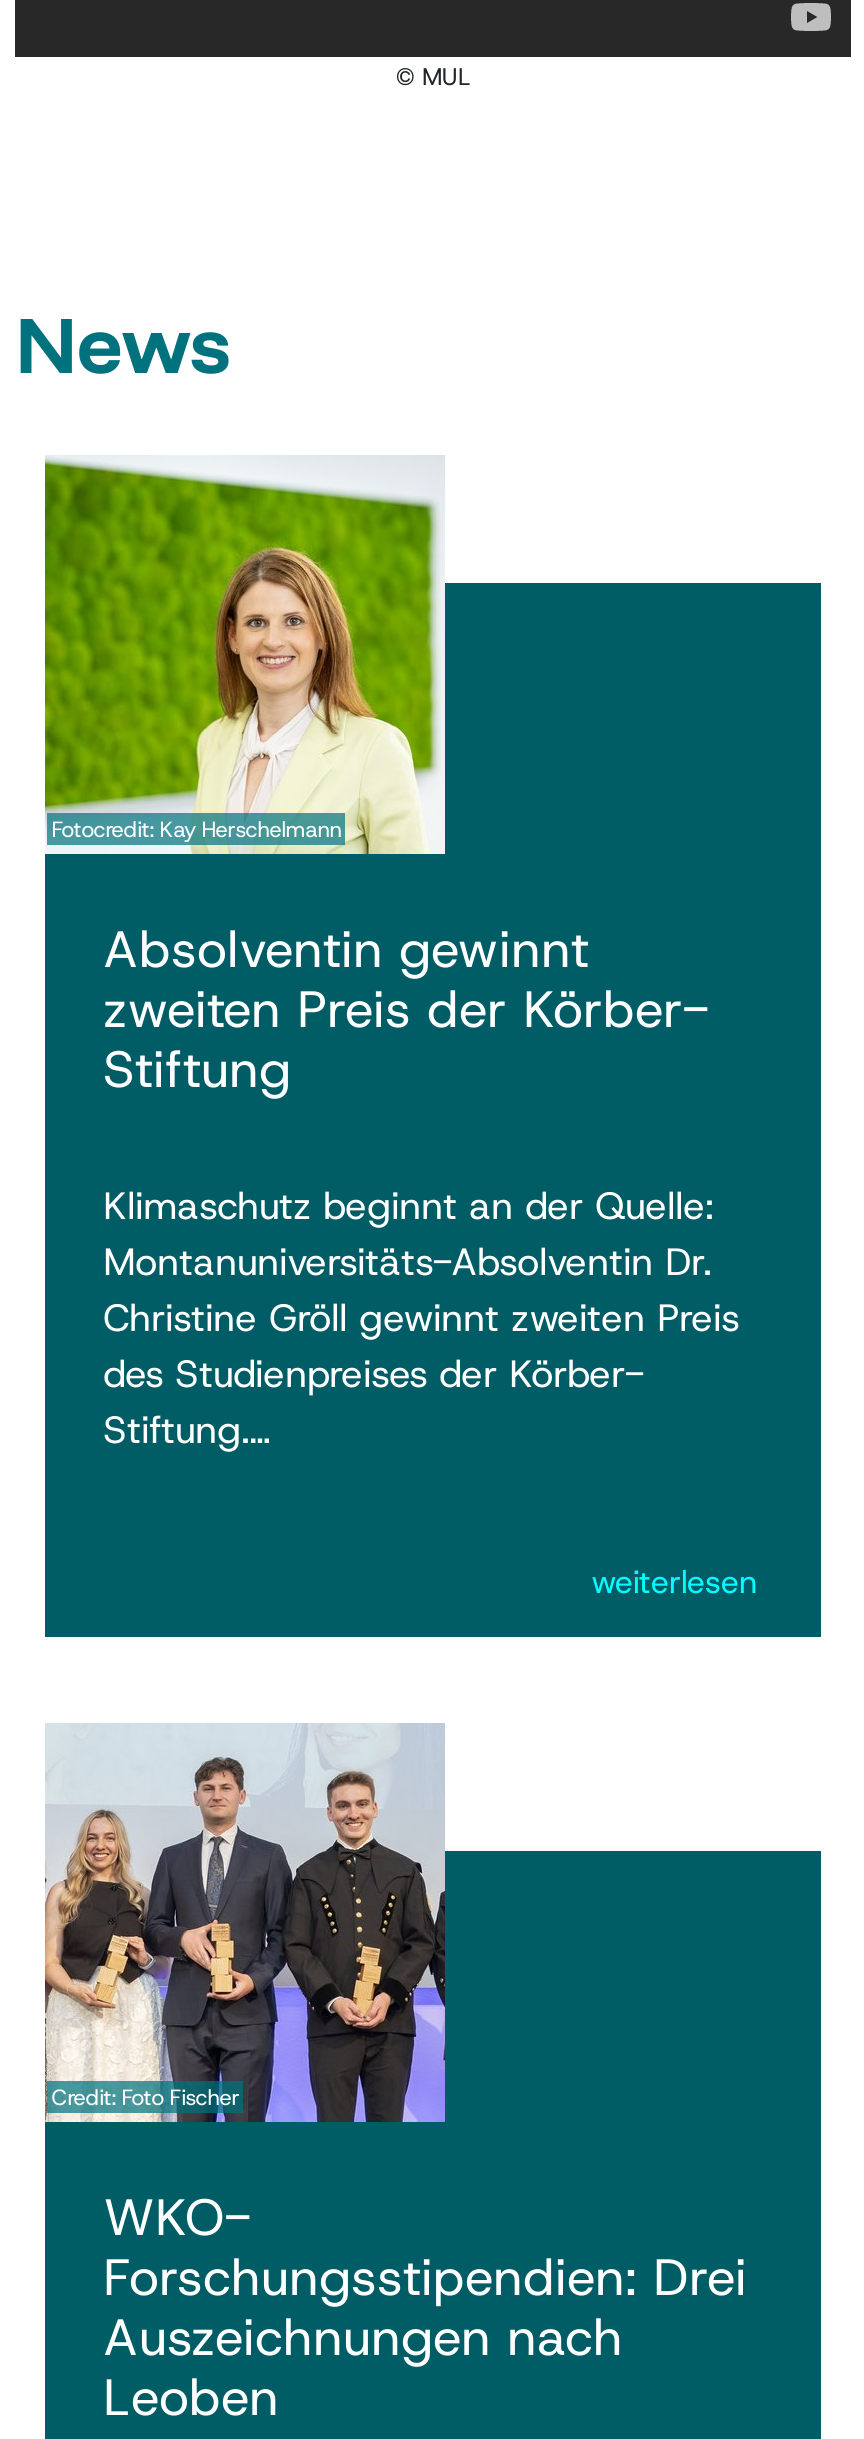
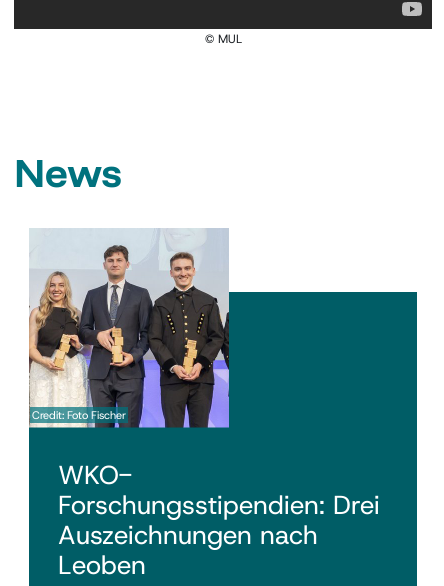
- [image]
- Fotocredit: Kay Herschelmann
- Absolventin gewinnt
- zweiten Preis der Körber-
- Stiftung
- Klimaschutz beginnt an der Quelle:
- Montanuniversitäts-Absolventin Dr.
- Christine Gröll gewinnt zweiten Preis
- des Studienpreises der Körber-
- Stiftung.…
- weiterlesen
